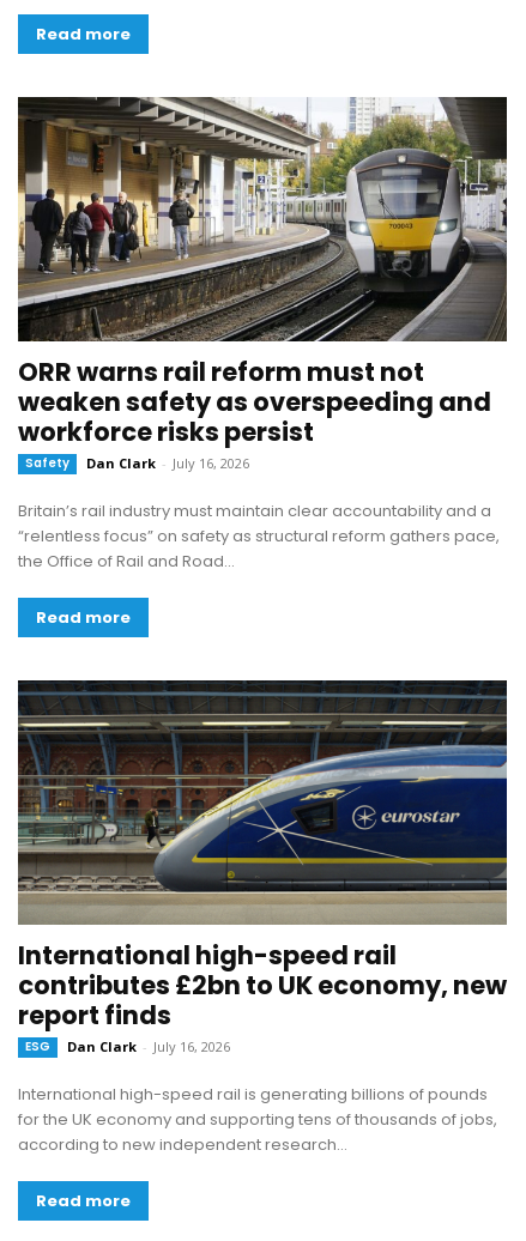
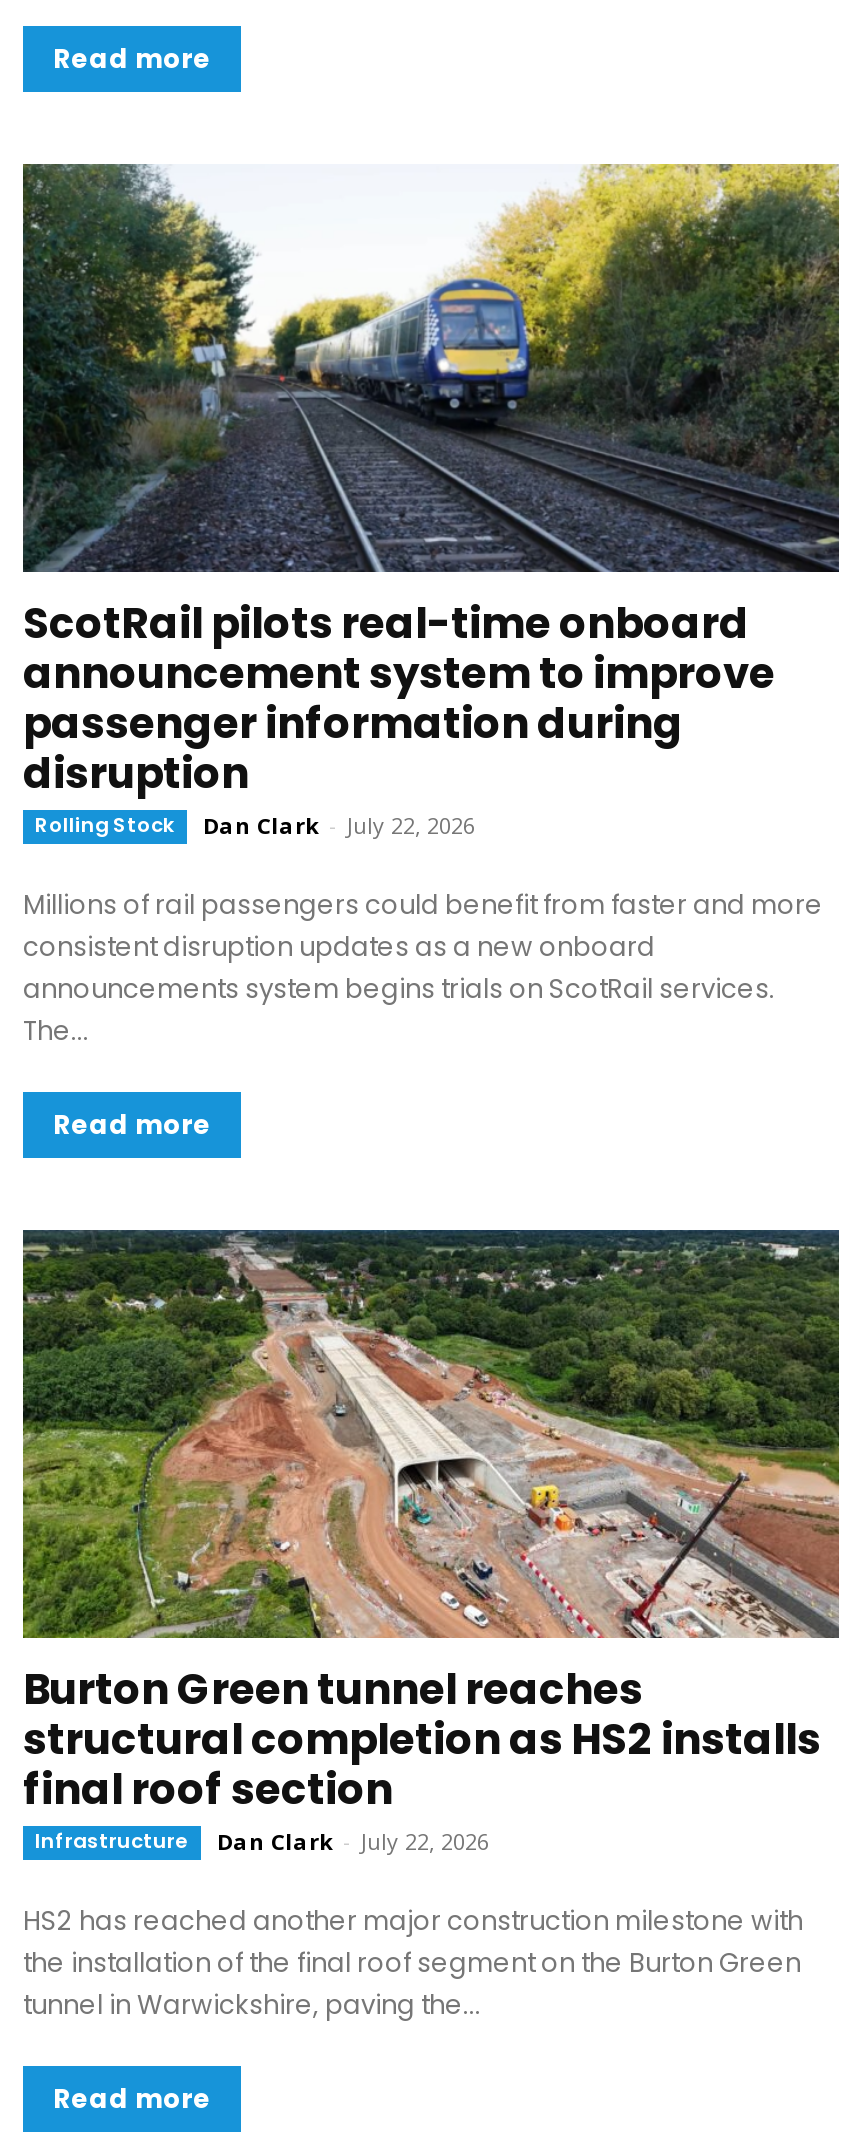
- [image]
- ORR warns rail reform must not
- weaken safety as overspeeding and
- workforce risks persist
- Safety
- Dan Clark - July 16, 2026
+ [image]
+ ScotRail pilots real-time onboard
+ announcement system to improve
+ passenger information during
+ disruption
+ Rolling Stock
+ Dan Clark - July 22, 2026

- Britain’s rail industry must maintain clear accountability and a
- “relentless focus” on safety as structural reform gathers pace,
- the Office of Rail and Road...
+ Millions of rail passengers could benefit from faster and more
+ consistent disruption updates as a new onboard
+ announcements system begins trials on ScotRail services.
+ The...

- [image]
- International high-speed rail
- contributes £2bn to UK economy, new
- report finds
- ESG
- Dan Clark - July 16, 2026
+ [image]
+ Burton Green tunnel reaches
+ structural completion as HS2 installs
+ final roof section
+ Infrastructure
+ Dan Clark - July 22, 2026

- International high-speed rail is generating billions of pounds
- for the UK economy and supporting tens of thousands of jobs,
- according to new independent research...
+ HS2 has reached another major construction milestone with
+ the installation of the final roof segment on the Burton Green
+ tunnel in Warwickshire, paving the...
